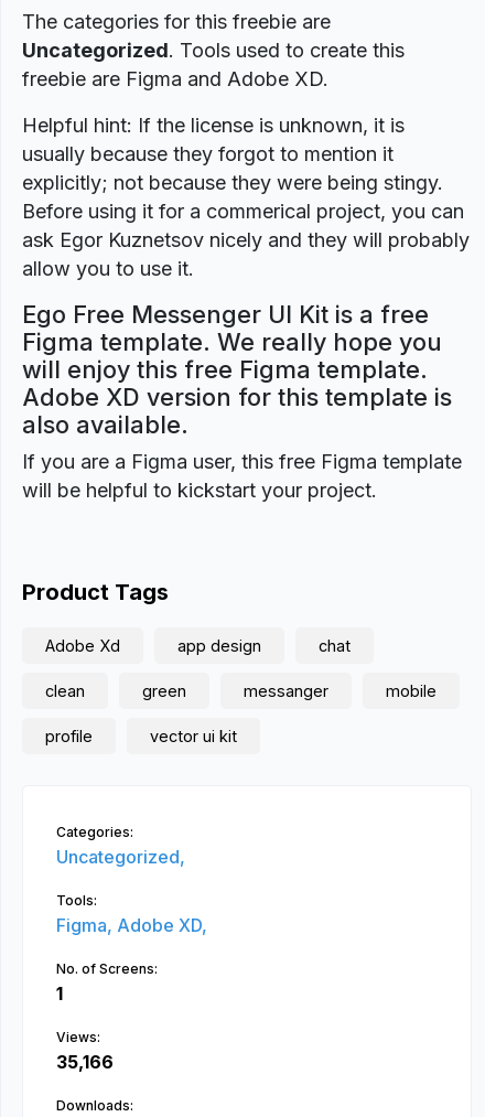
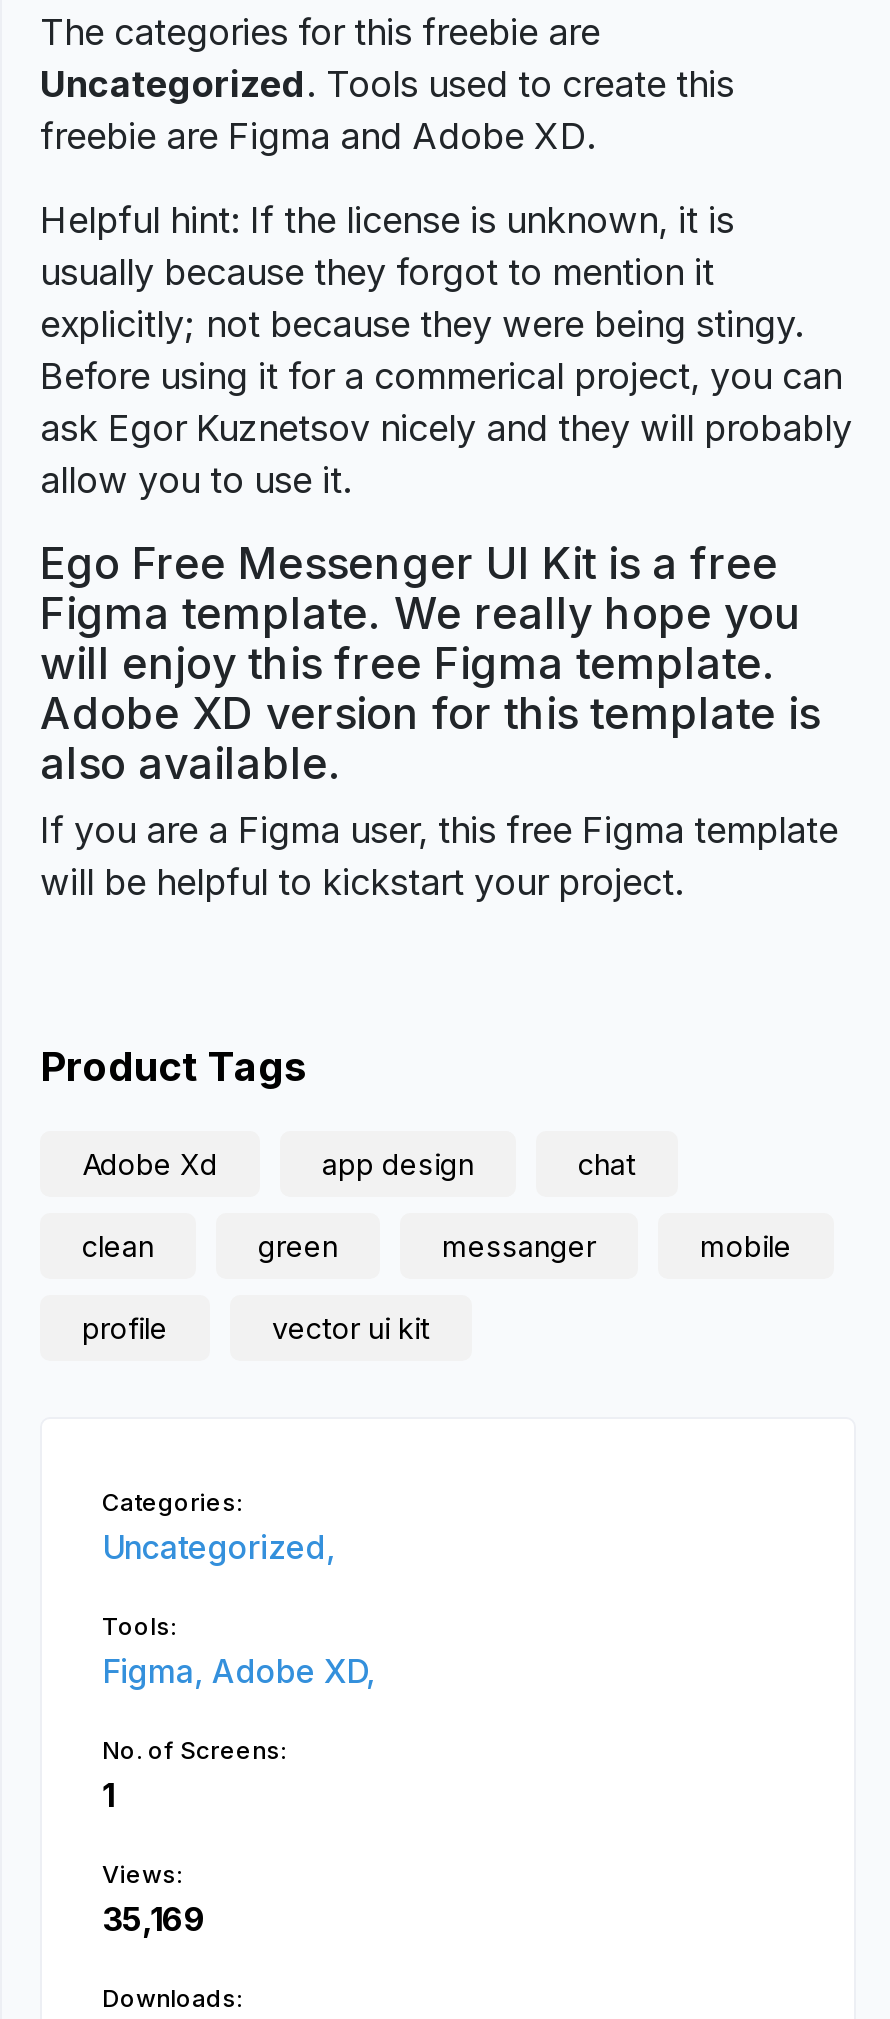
- 35,166
+ 35,169
